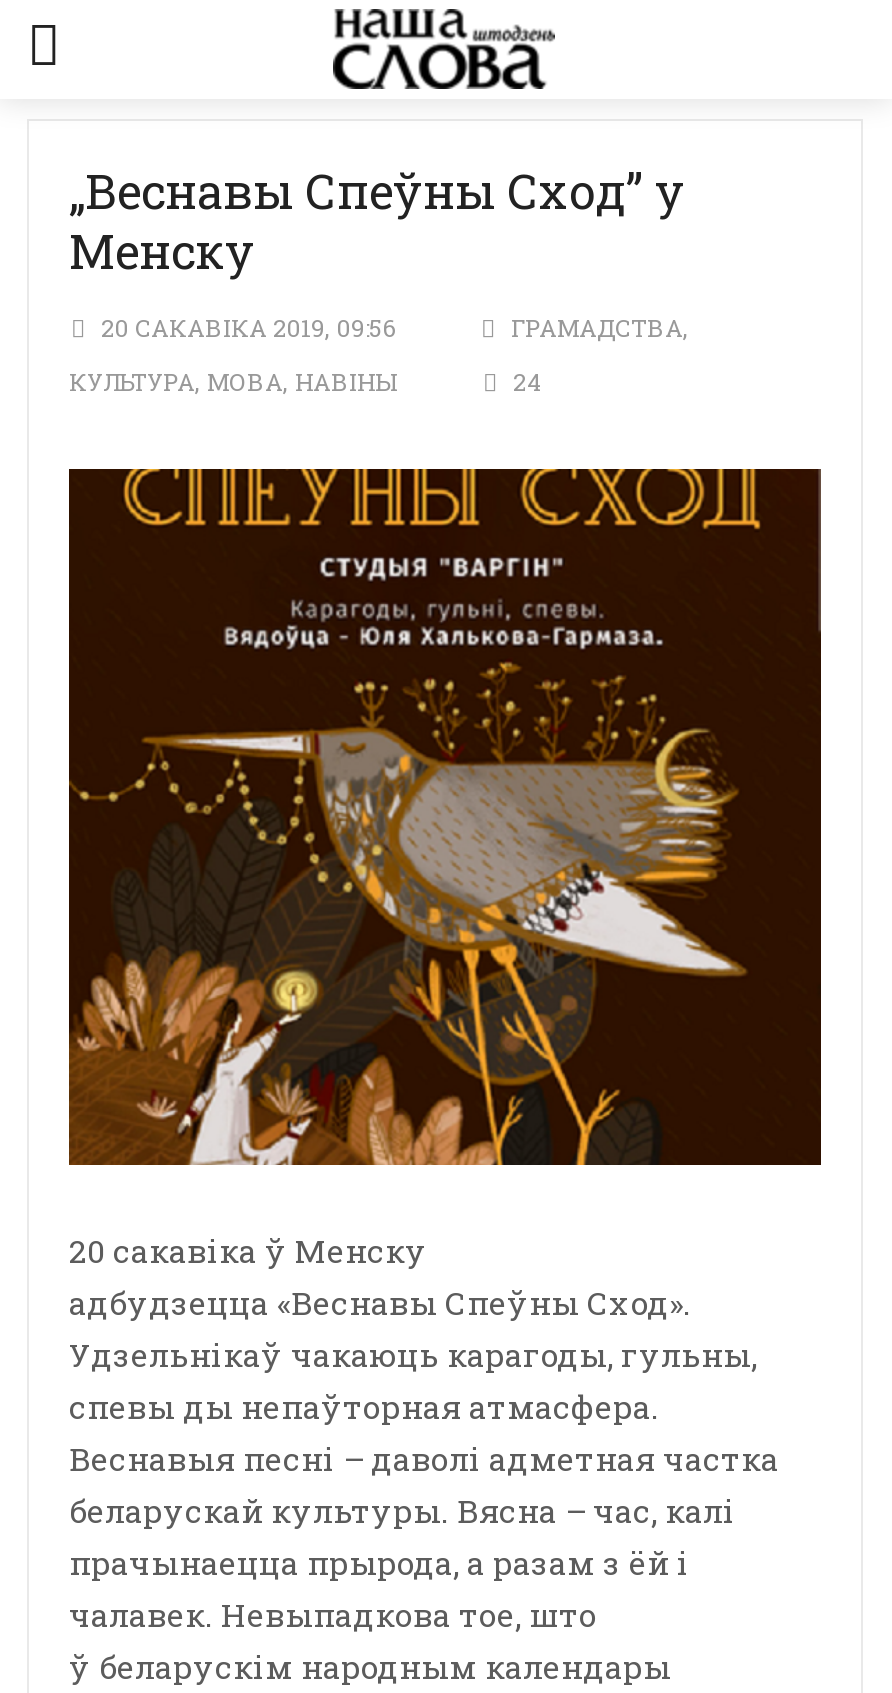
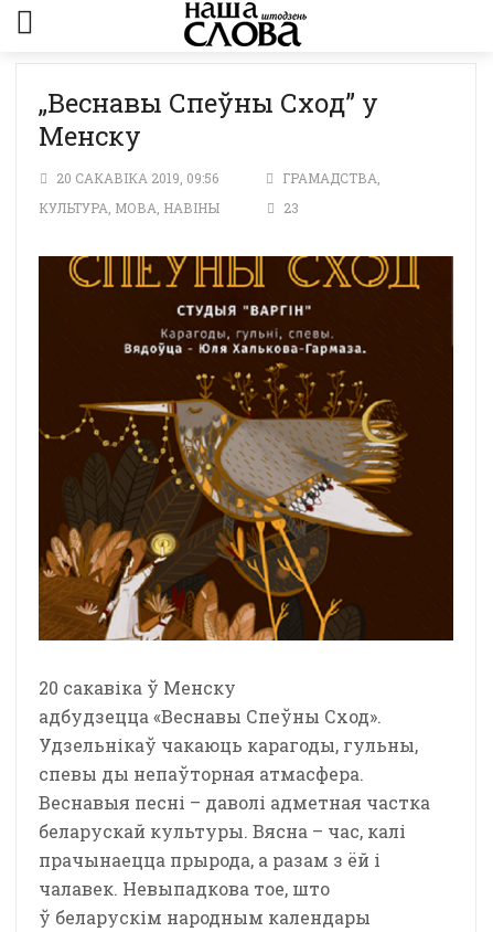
- 24
+ 23
